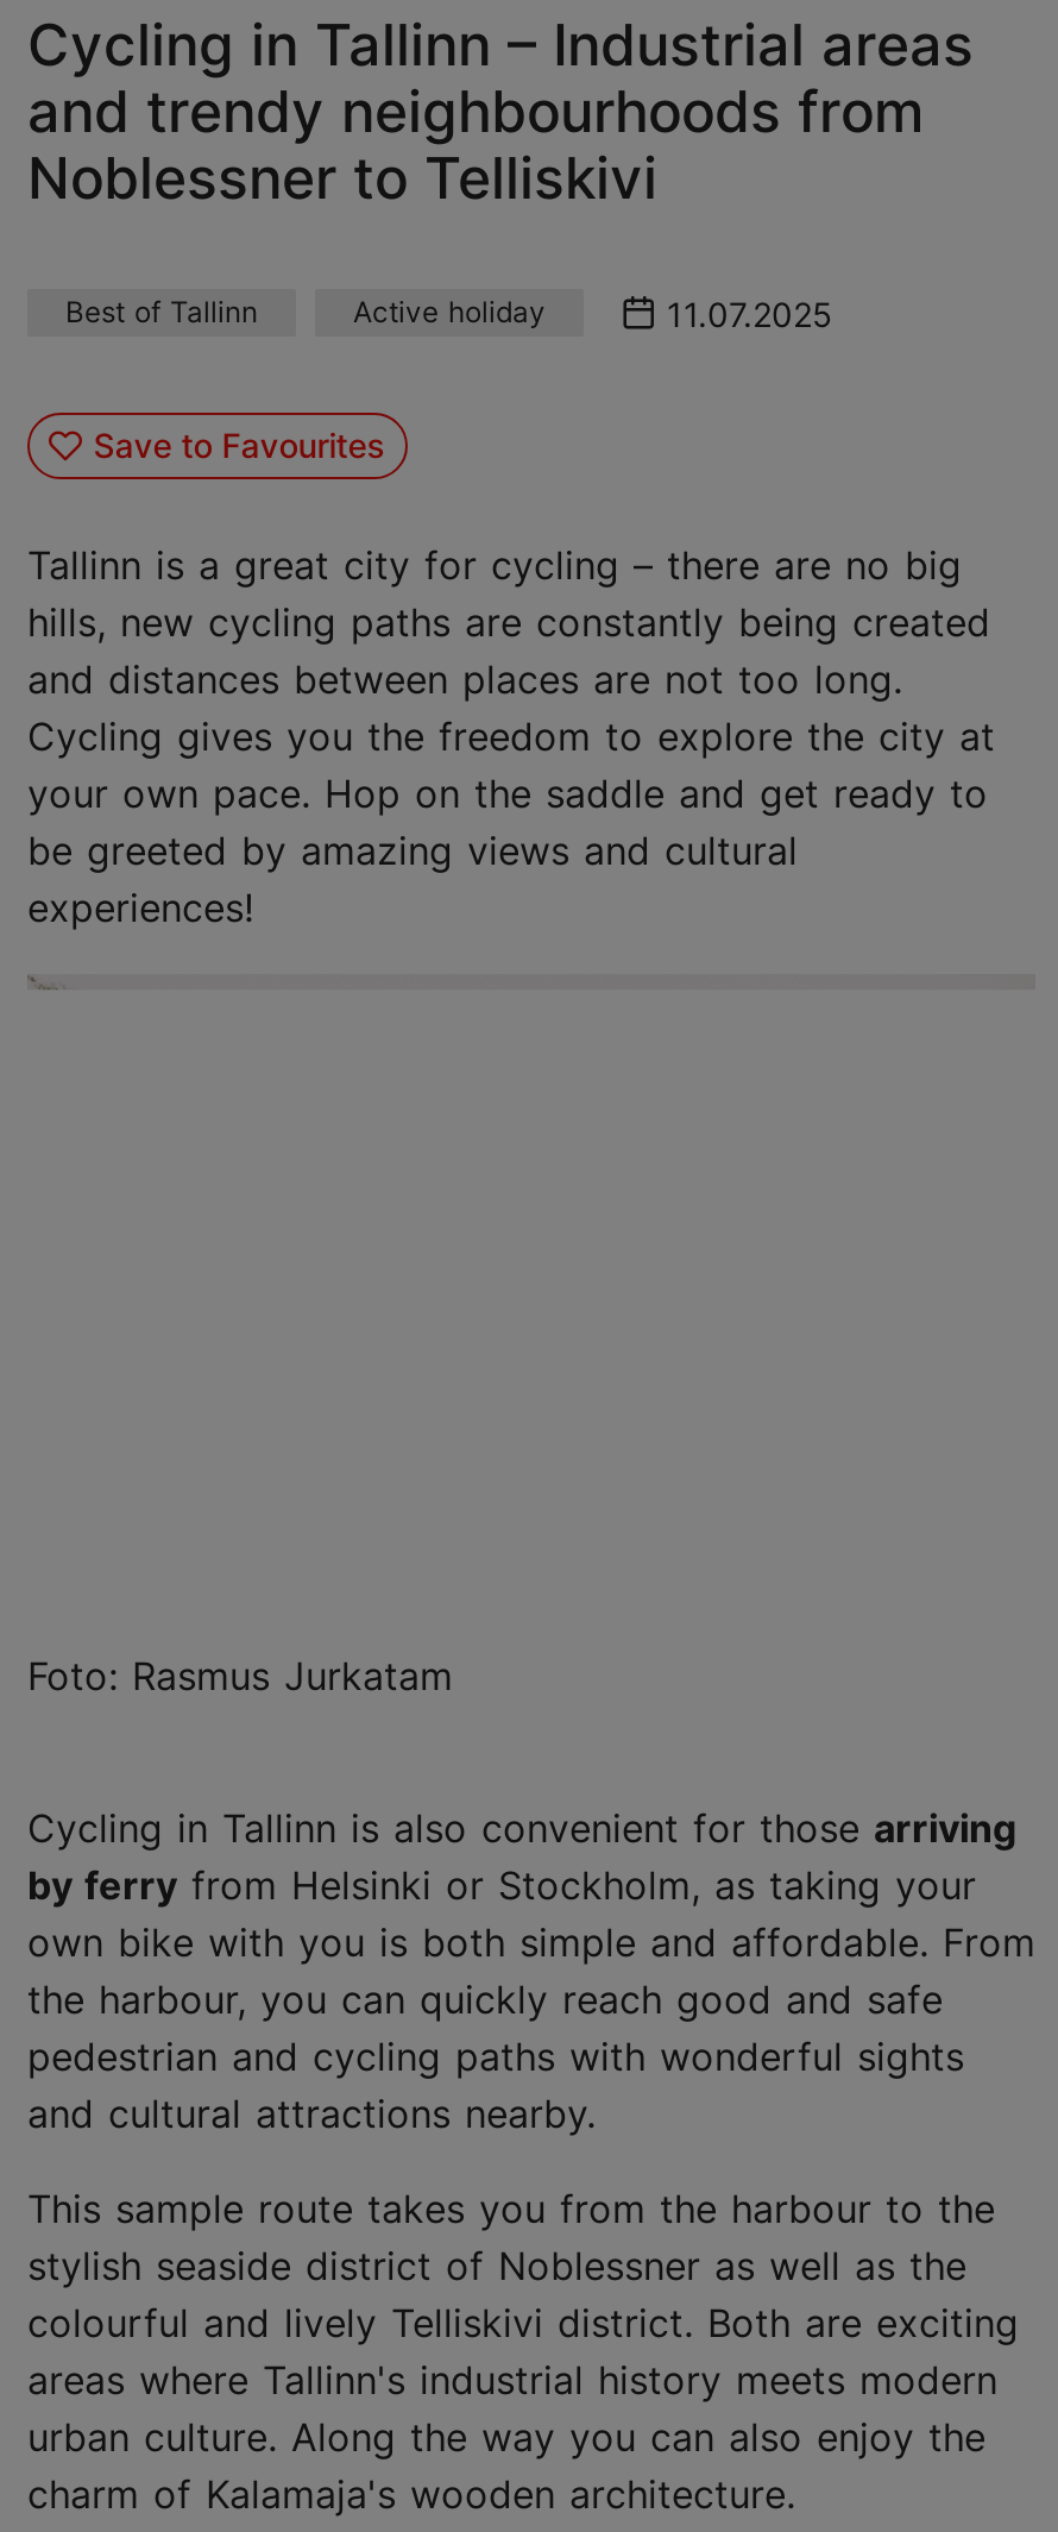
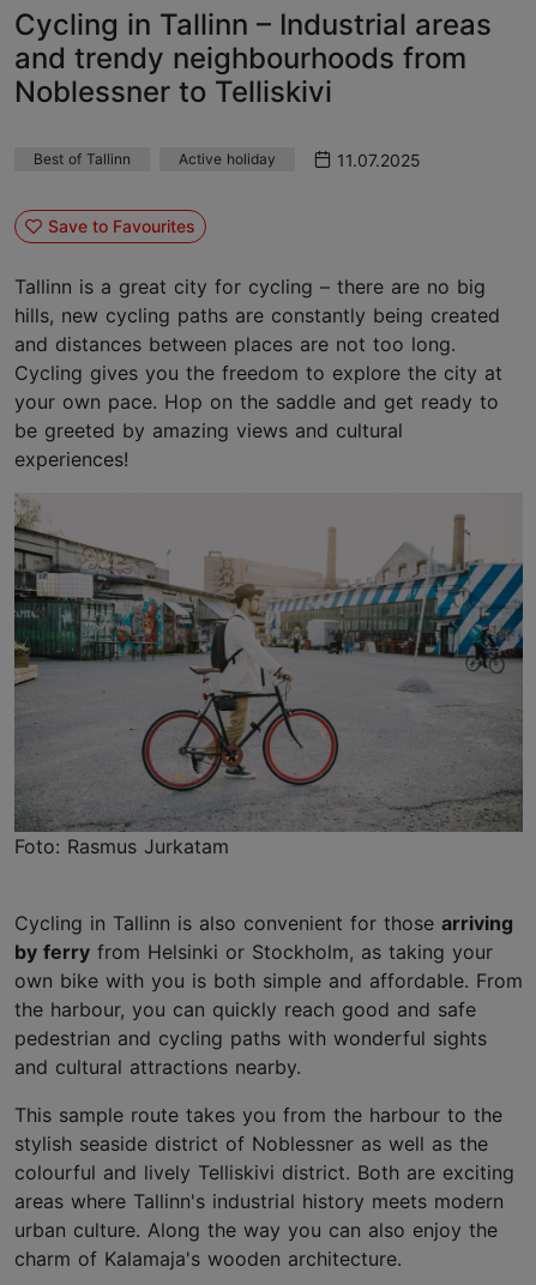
+ [image]
